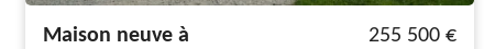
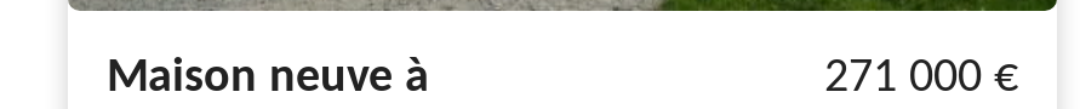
- 255 500 €
+ 271 000 €
